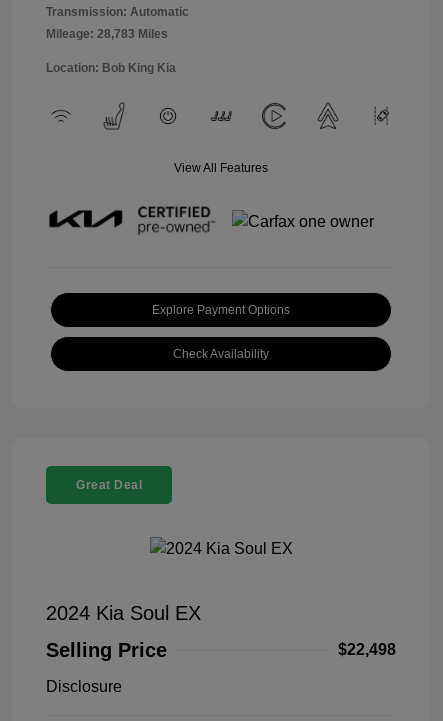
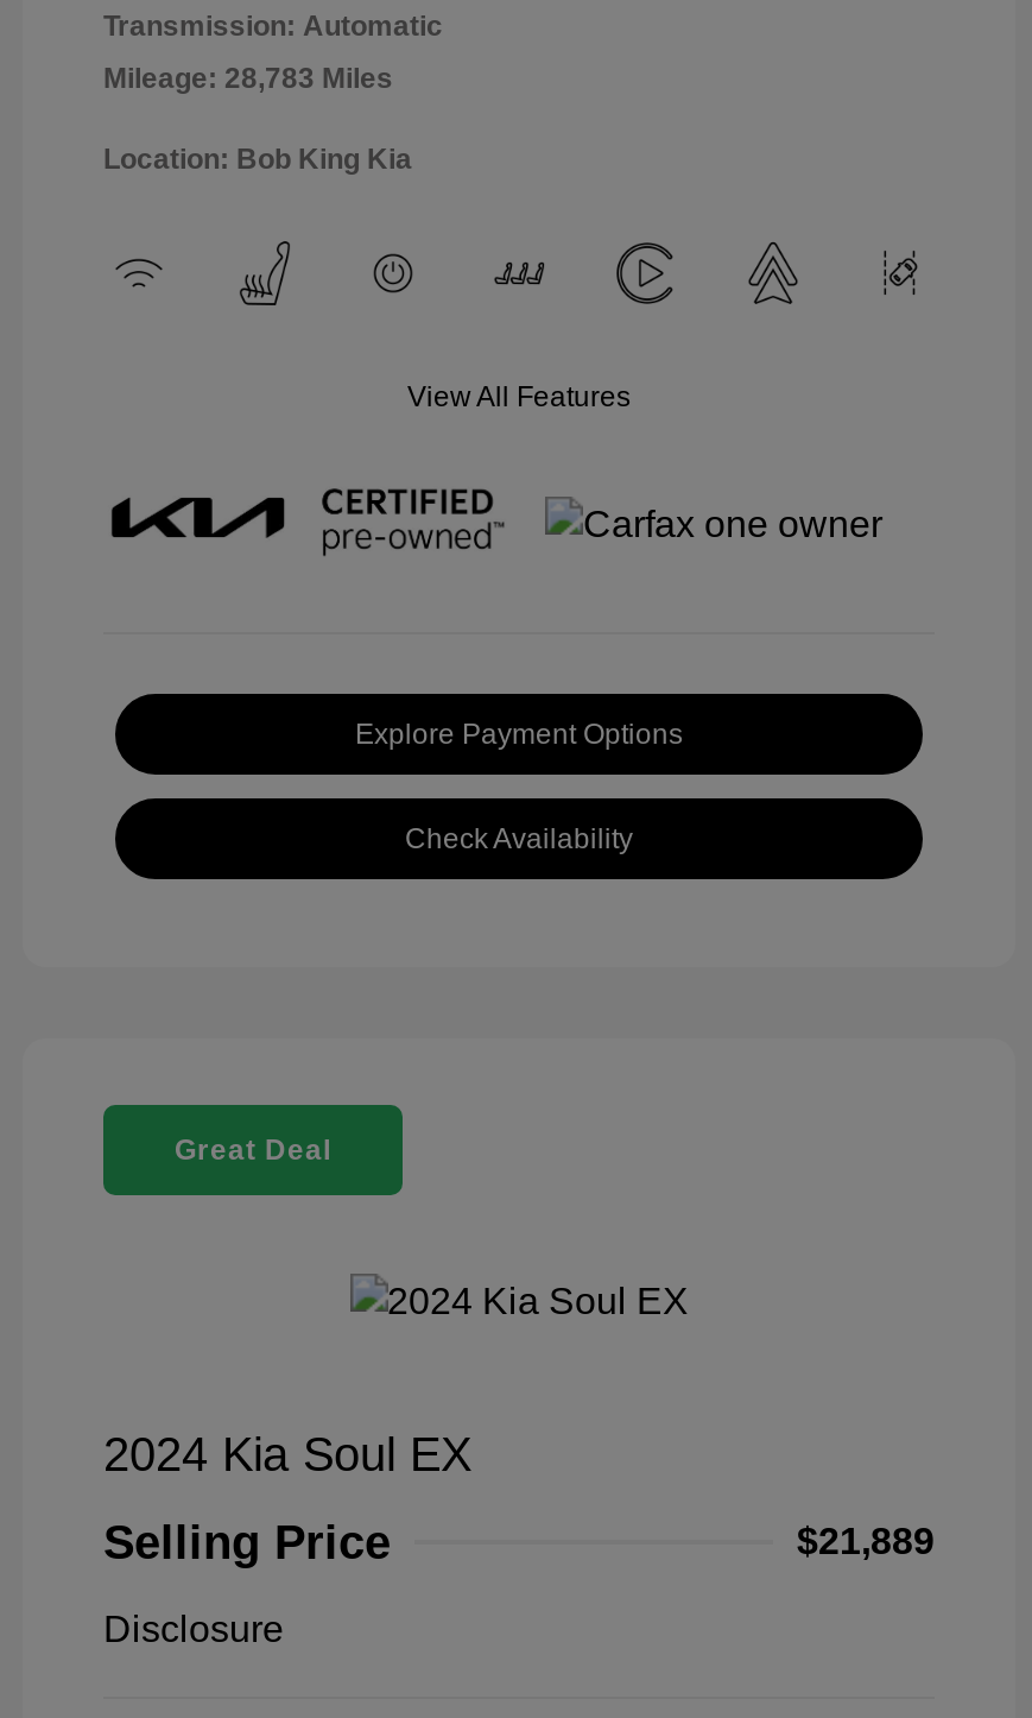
- $22,498
+ $21,889
